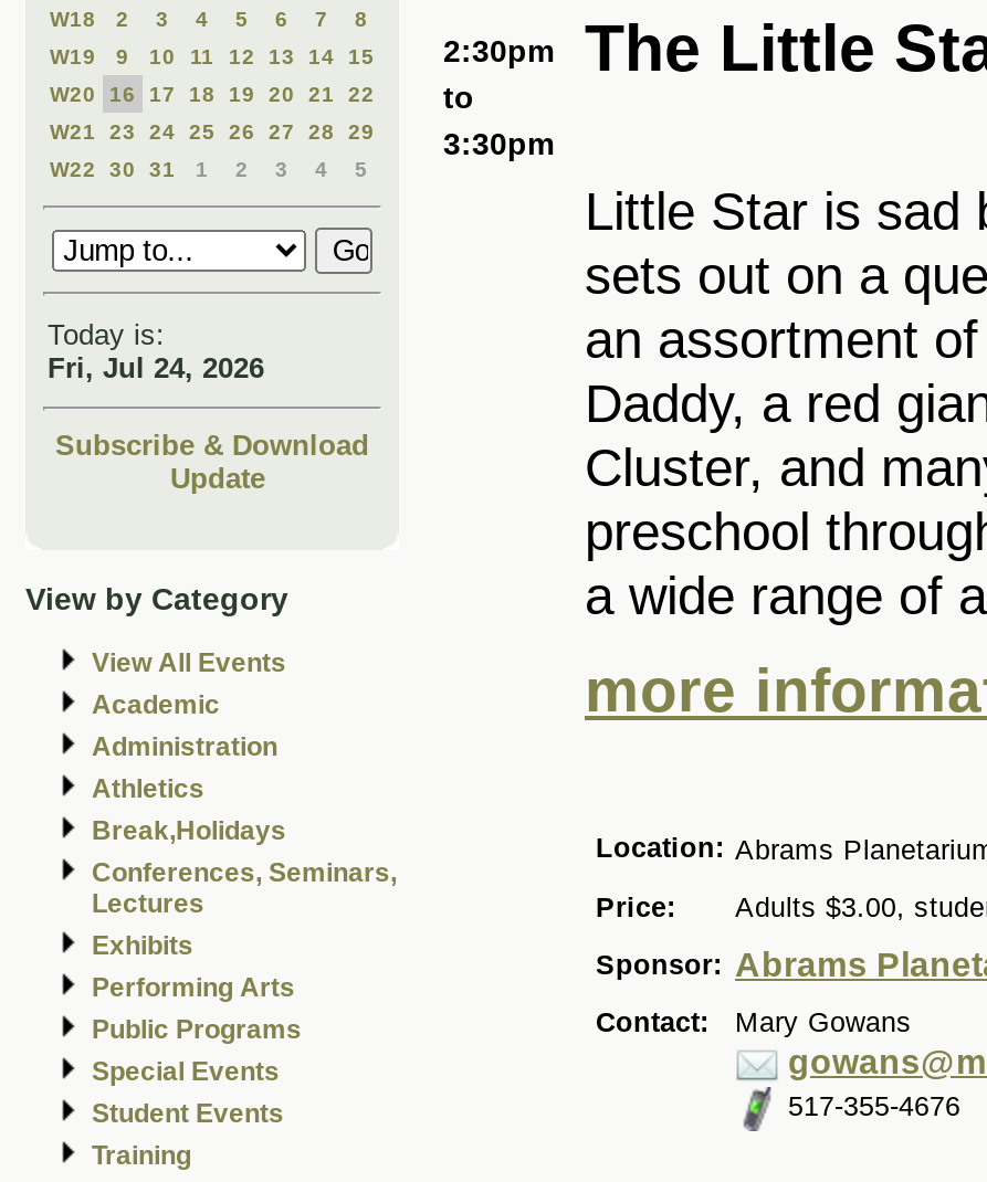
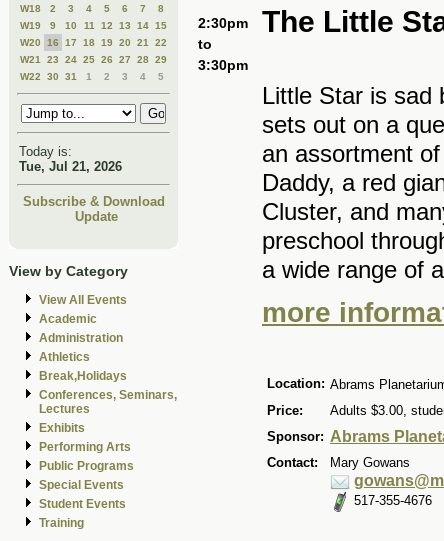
- Fri, Jul 24, 2026
+ Tue, Jul 21, 2026
